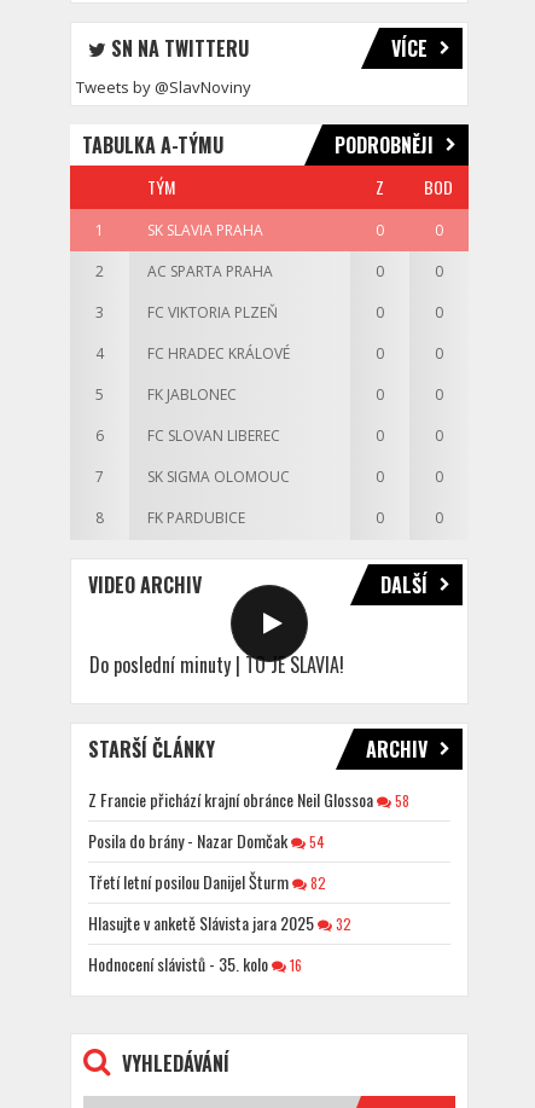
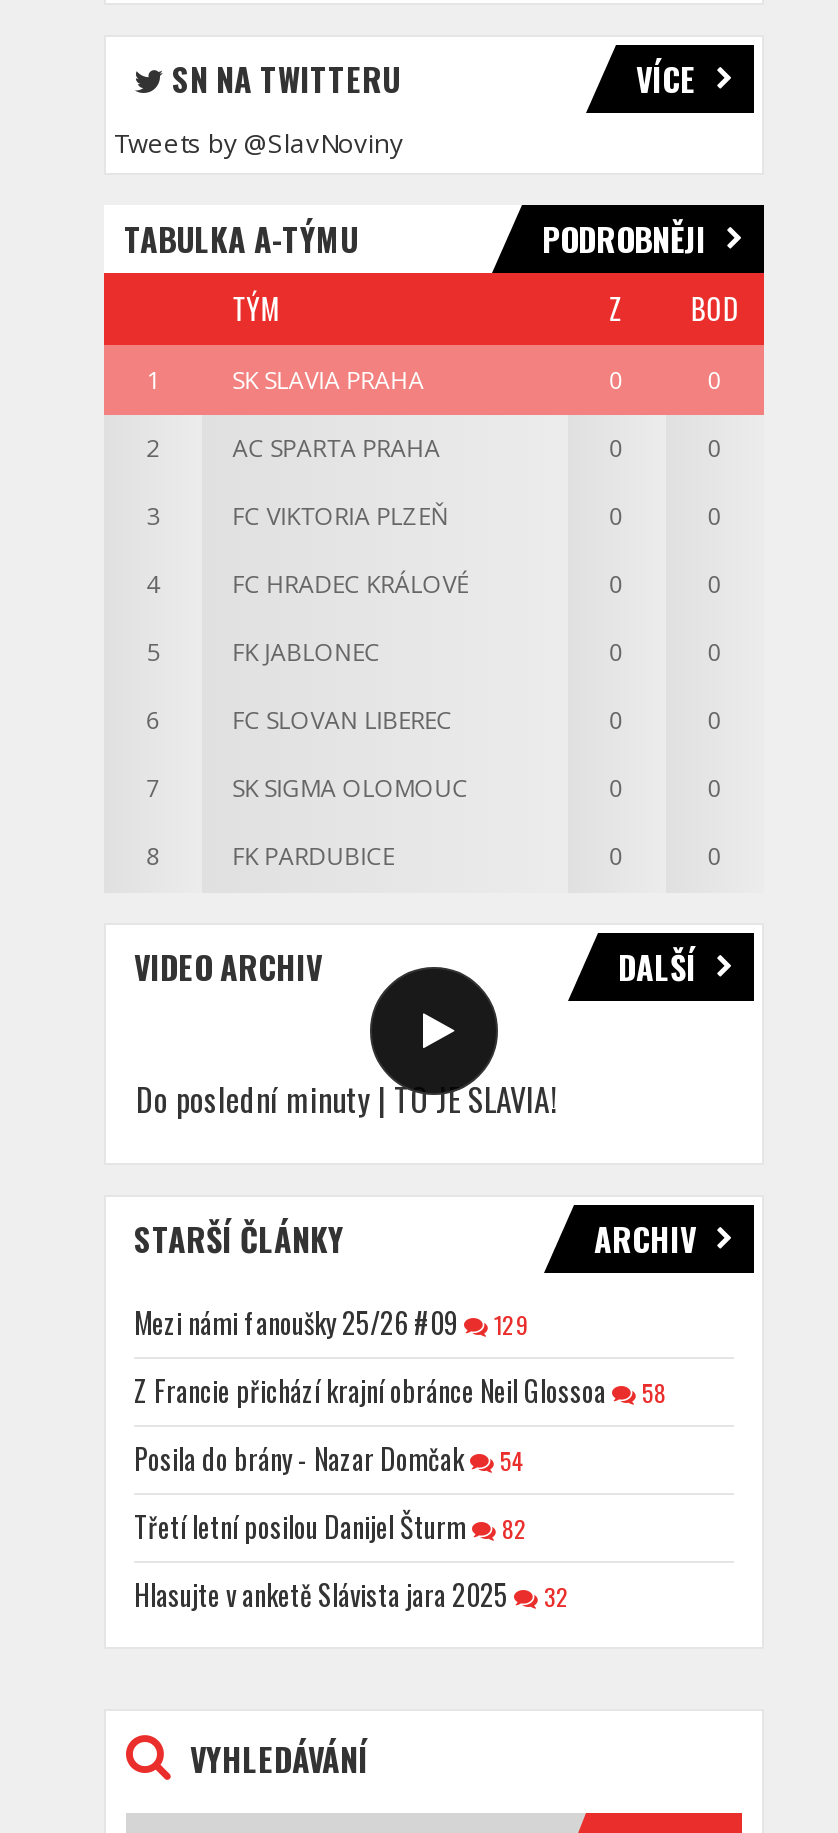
+ Mezi námi fanoušky 25/26 #09
+ 129

moved down: Z Francie přichází krajní obránce Neil Glossoa | 58 | Posila do brány - Nazar Domčak | 54 | Třetí letní posilou Danijel Šturm | 82 | Hlasujte v anketě Slávista jara 2025 | 32

- Hodnocení slávistů - 35. kolo
- 16
